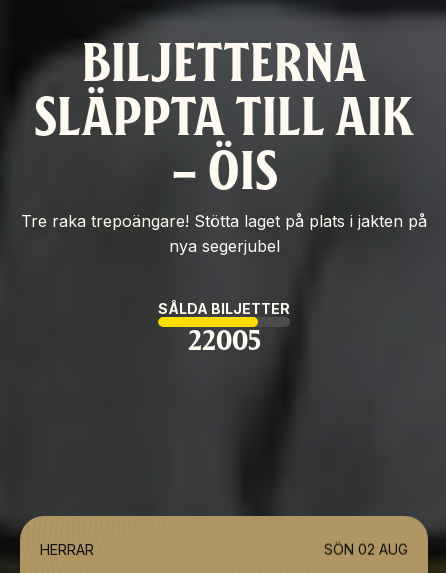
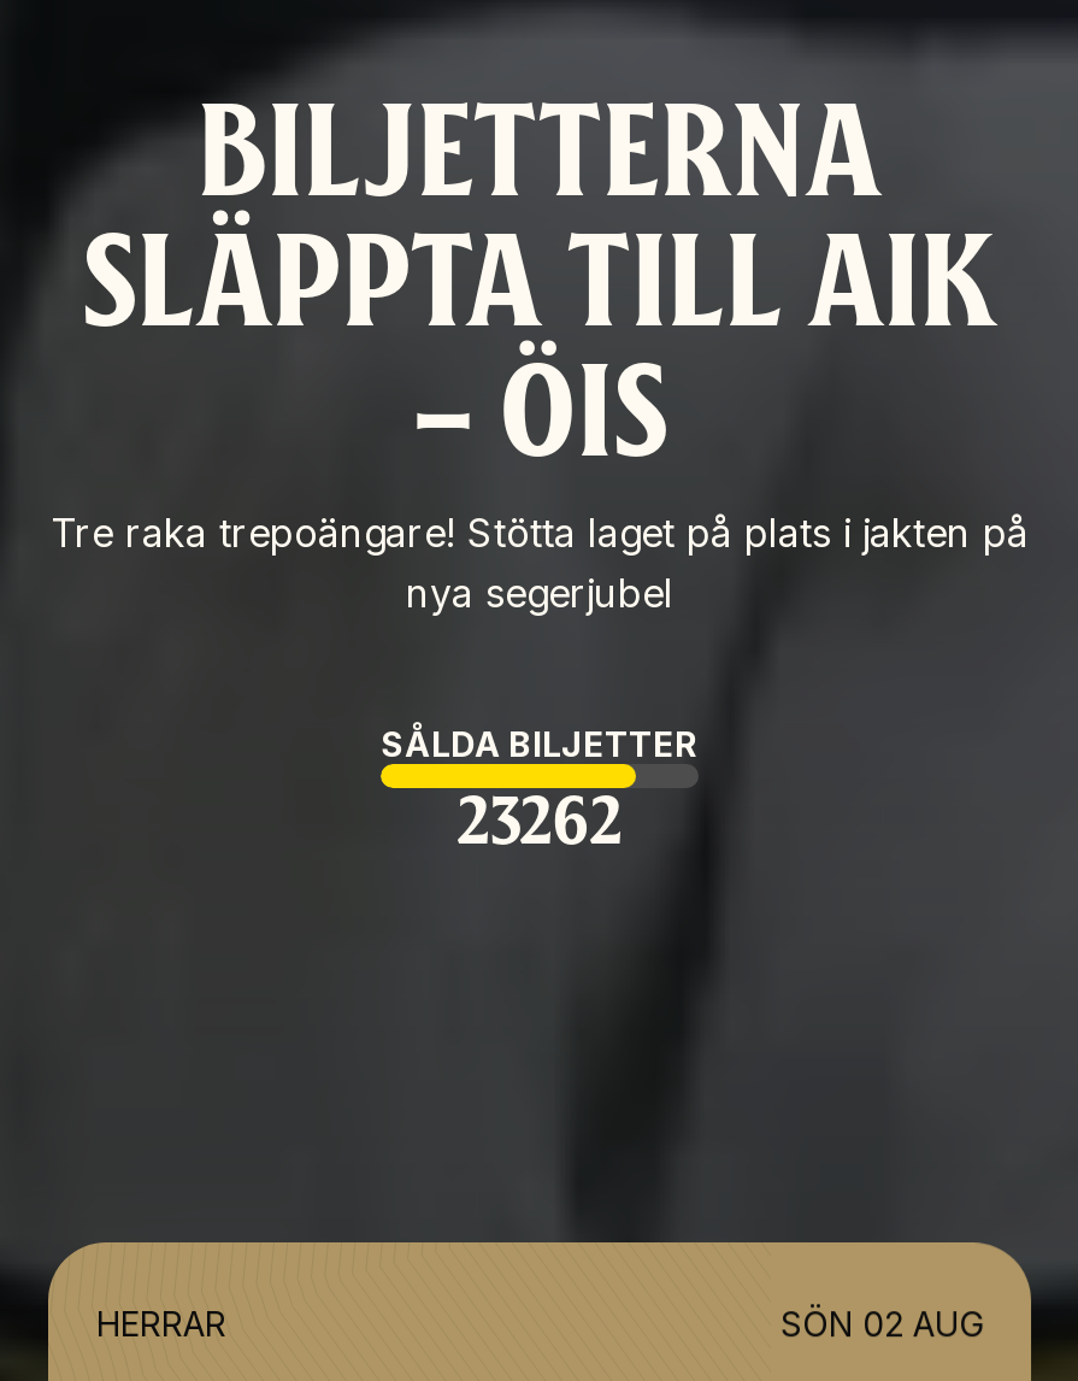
- 22005
+ 23262
